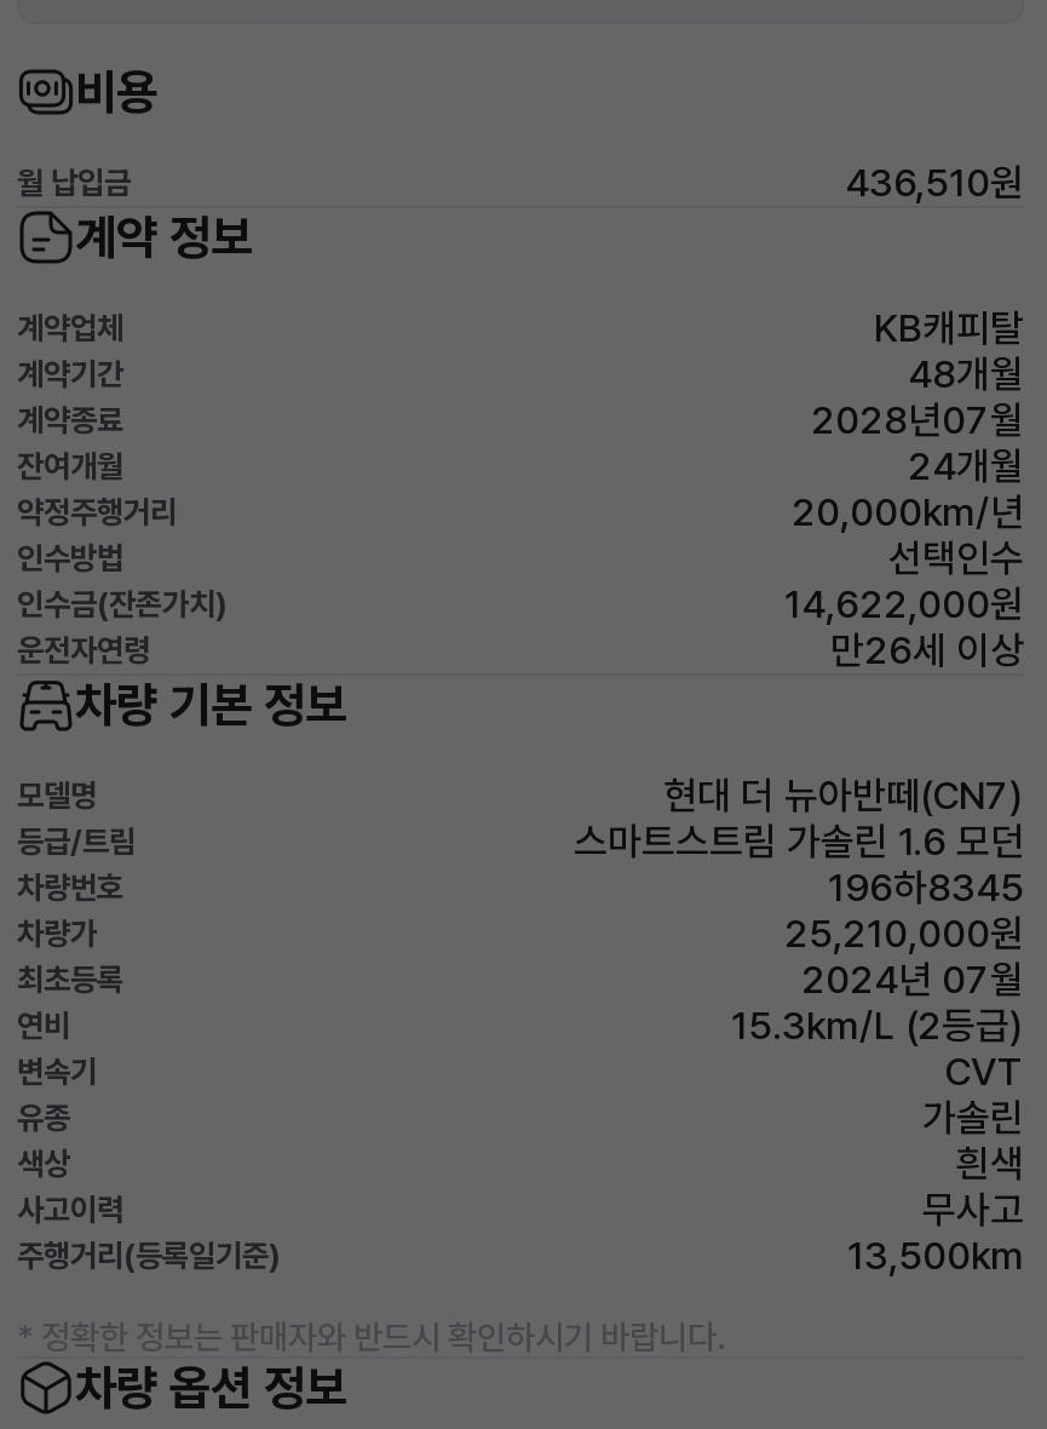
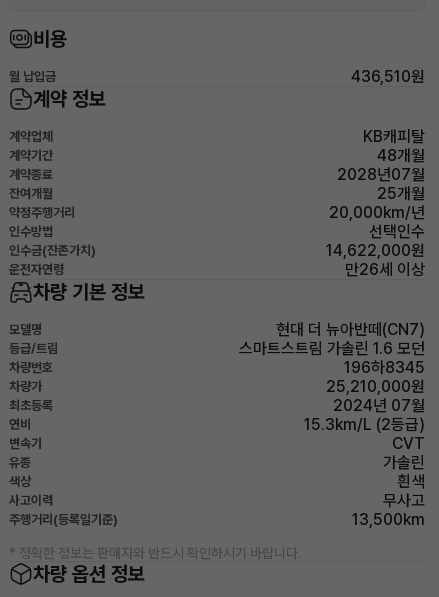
- 24개월
+ 25개월
